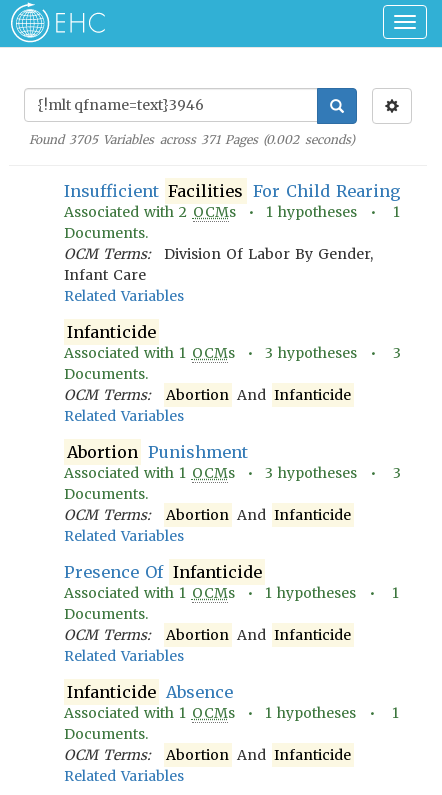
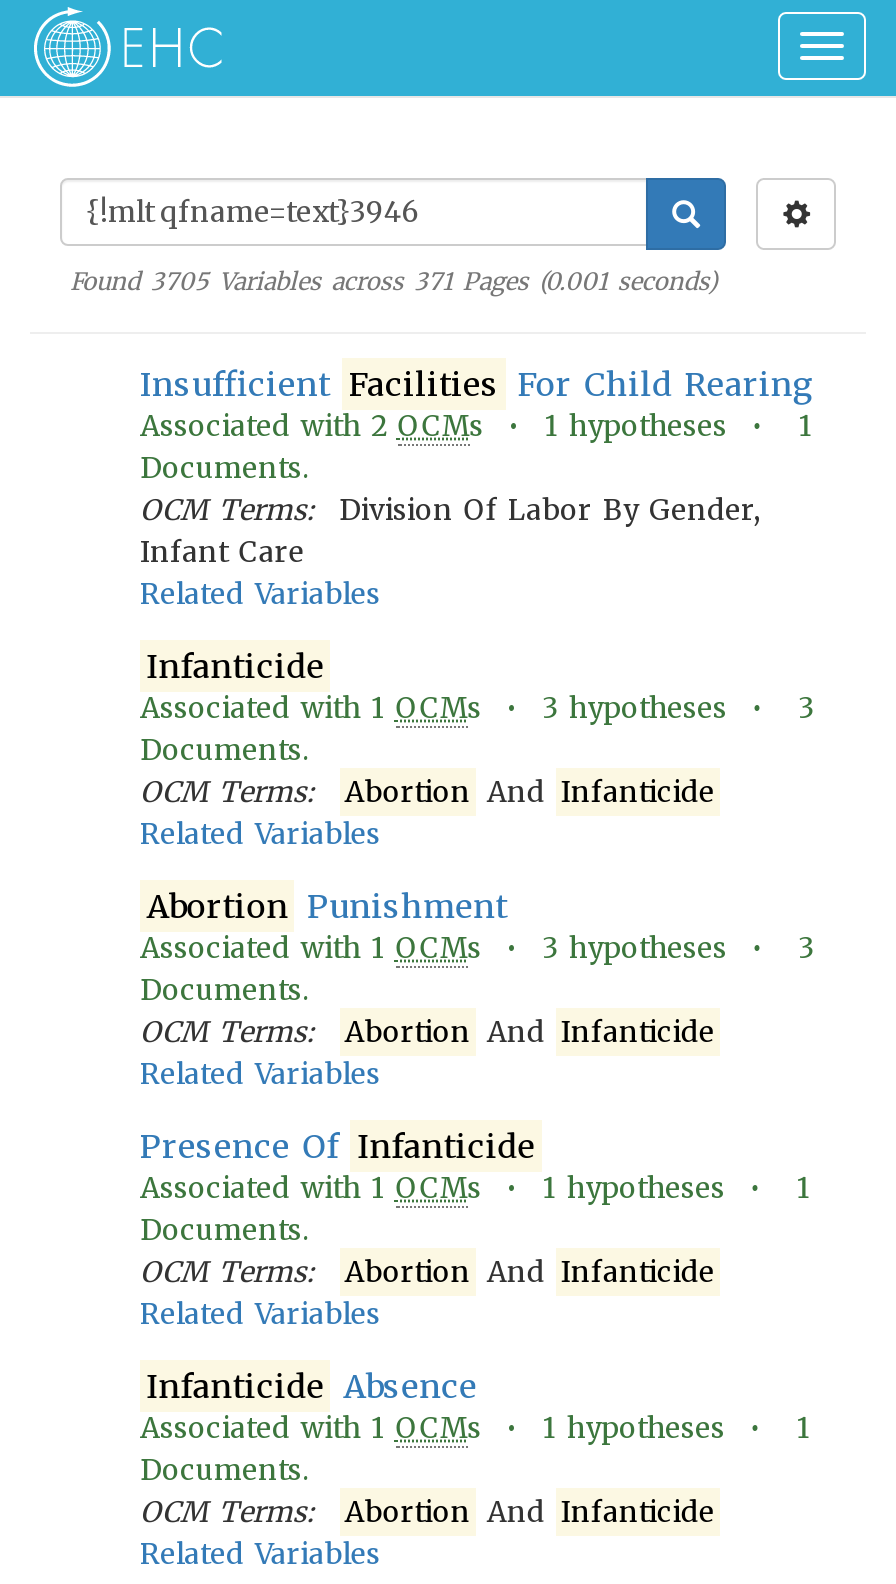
- Found 3705 Variables across 371 Pages (0.002 seconds)
+ Found 3705 Variables across 371 Pages (0.001 seconds)
